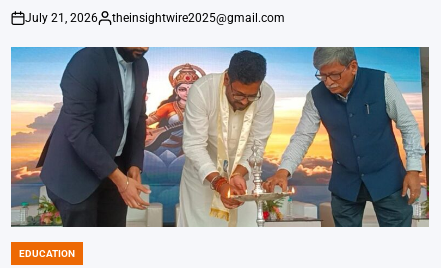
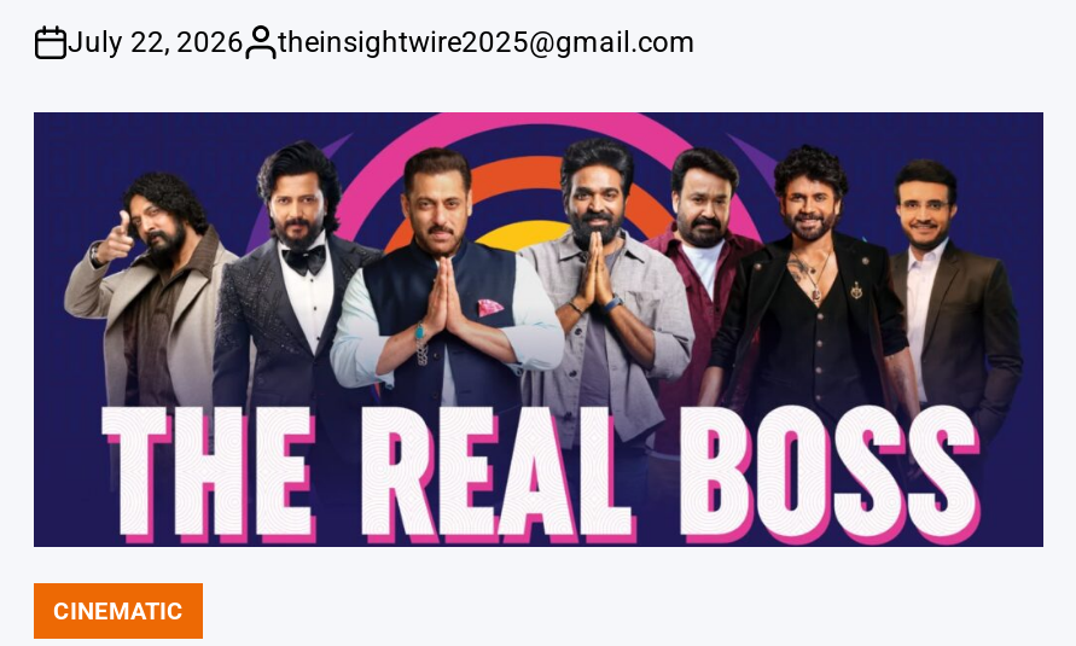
- July 21, 2026 theinsightwire2025@gmail.com
+ July 22, 2026 theinsightwire2025@gmail.com

- [image]
- EDUCATION
+ [image]
+ CINEMATIC
